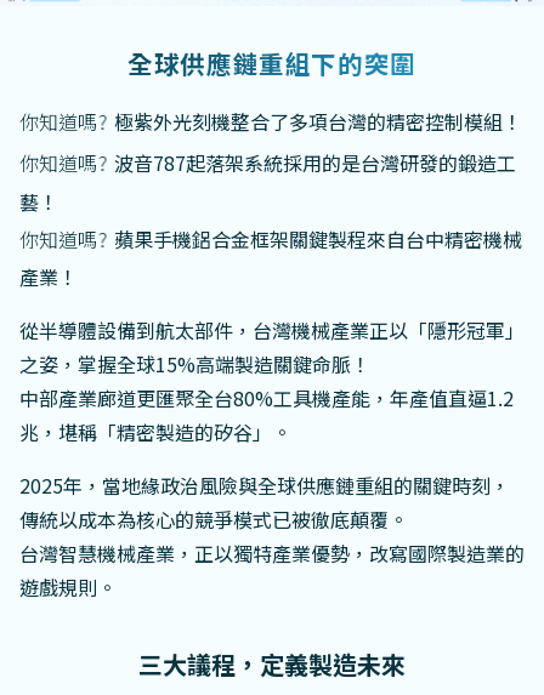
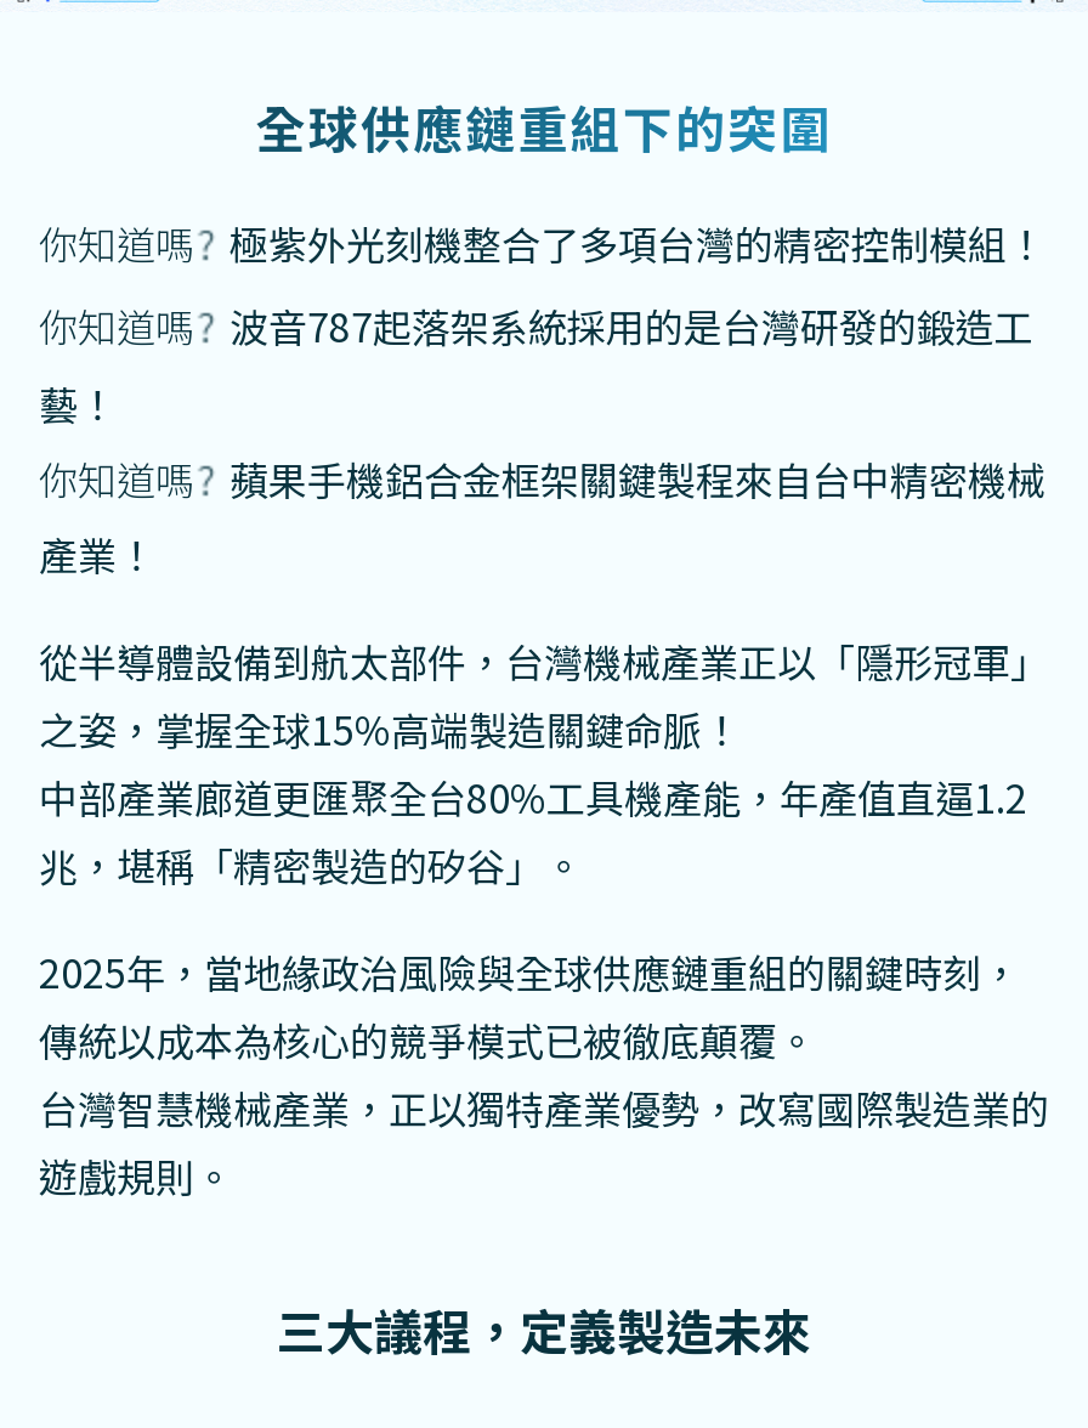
- 你知道嗎? 蘋果手機鋁合金框架關鍵製程來自台中精密機械
+ 你知道嗎 ? 蘋果手機鋁合金框架關鍵製程來自台中精密機械
